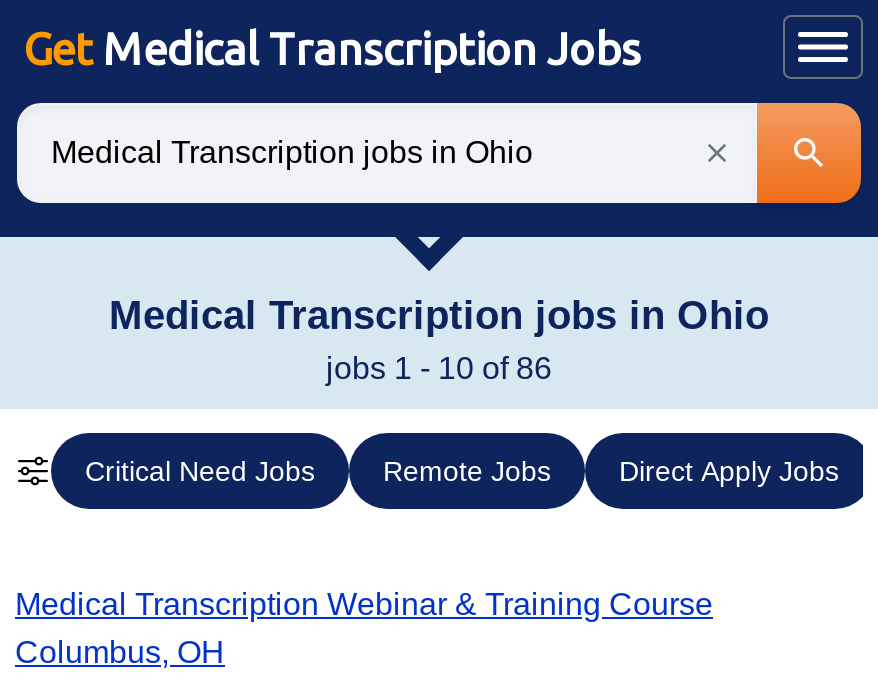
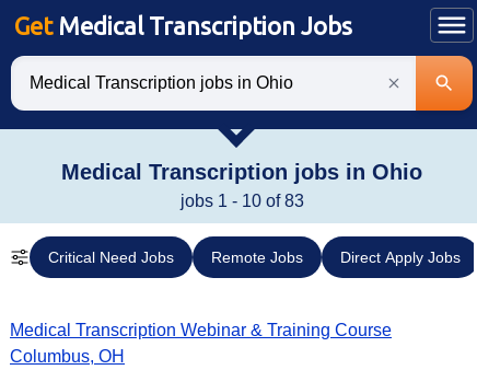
- jobs 1 - 10 of 86
+ jobs 1 - 10 of 83
